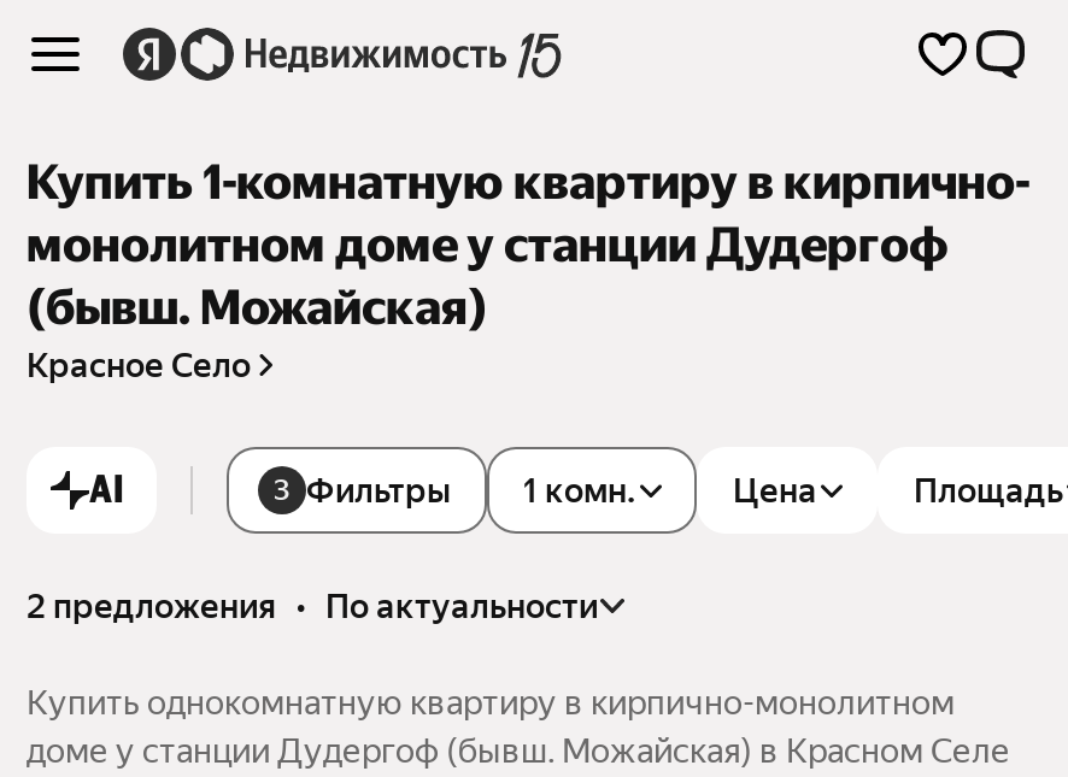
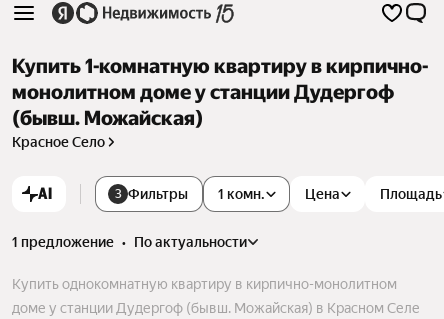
- 2 предложения • по актуальности
+ 1 предложение • по актуальности
